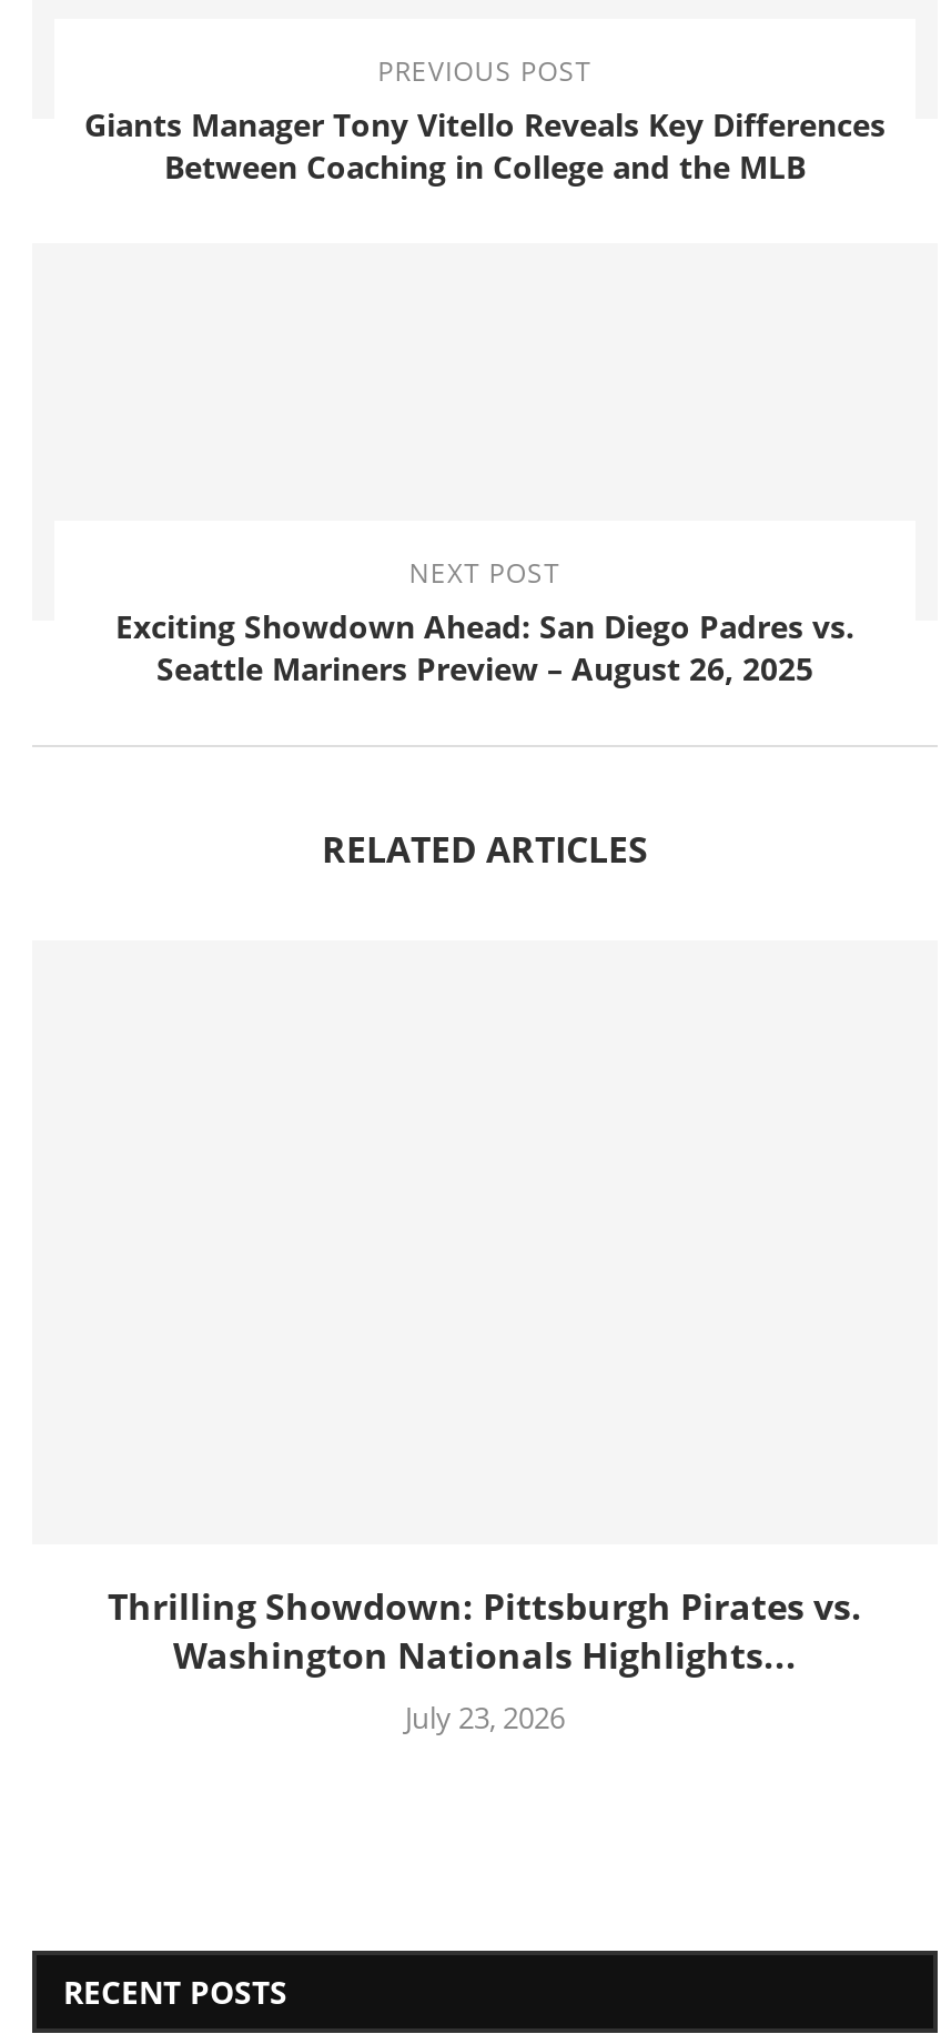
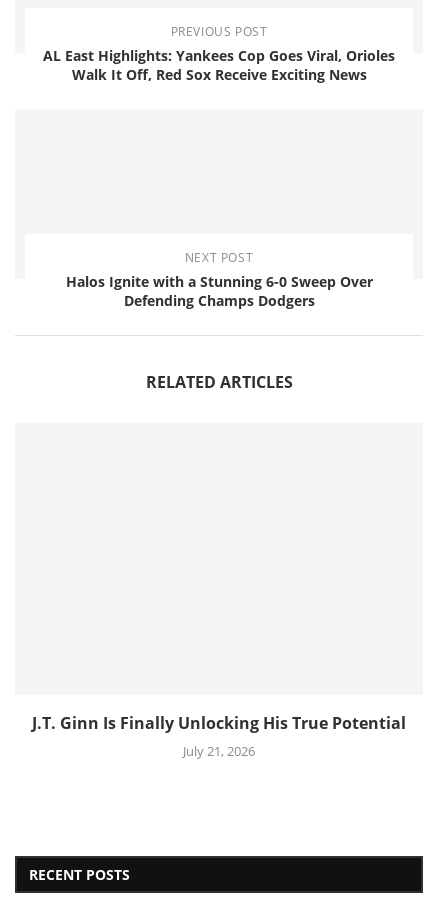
- Giants Manager Tony Vitello Reveals Key Differences
- Between Coaching in College and the MLB
+ AL East Highlights: Yankees Cop Goes Viral, Orioles
+ Walk It Off, Red Sox Receive Exciting News

- Exciting Showdown Ahead: San Diego Padres vs.
- Seattle Mariners Preview – August 26, 2025
+ Halos Ignite with a Stunning 6-0 Sweep Over
+ Defending Champs Dodgers

- Thrilling Showdown: Pittsburgh Pirates vs.
- Washington Nationals Highlights...
- July 23, 2026
+ J.T. Ginn Is Finally Unlocking His True Potential
+ July 21, 2026
